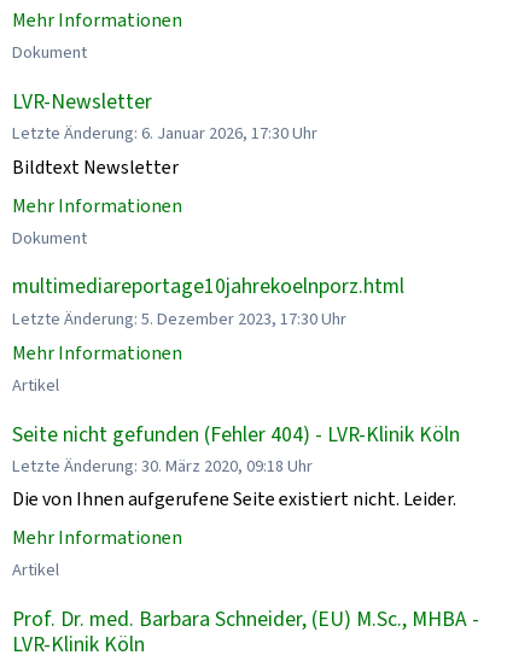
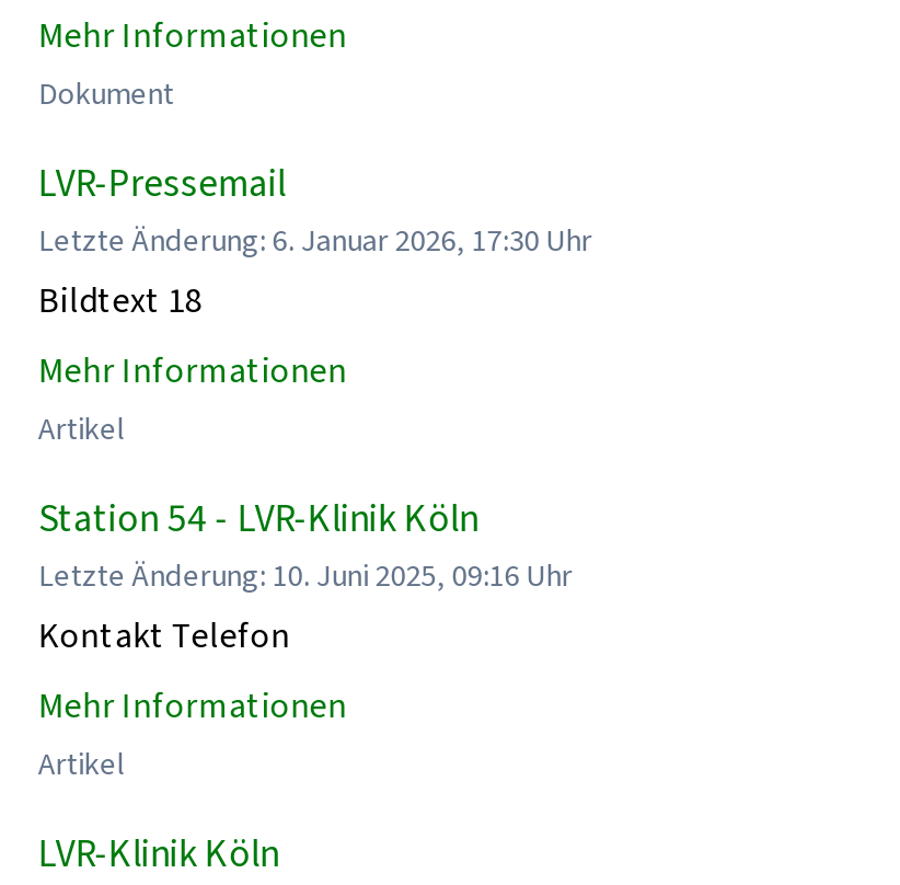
- LVR-Newsletter
+ LVR-Pressemail

- Bildtext Newsletter
- Mehr Informationen
- Dokument
- multimediareportage10jahrekoelnporz.html
- Letzte Änderung: 5. Dezember 2023, 17:30 Uhr
+ Bildtext 18

- Seite nicht gefunden (Fehler 404) - LVR-Klinik Köln
- Letzte Änderung: 30. März 2020, 09:18 Uhr
- Die von Ihnen aufgerufene Seite existiert nicht. Leider.
+ Station 54 - LVR-Klinik Köln
+ Letzte Änderung: 10. Juni 2025, 09:16 Uhr
+ Kontakt Telefon

- Prof. Dr. med. Barbara Schneider, (EU) M.Sc., MHBA -
